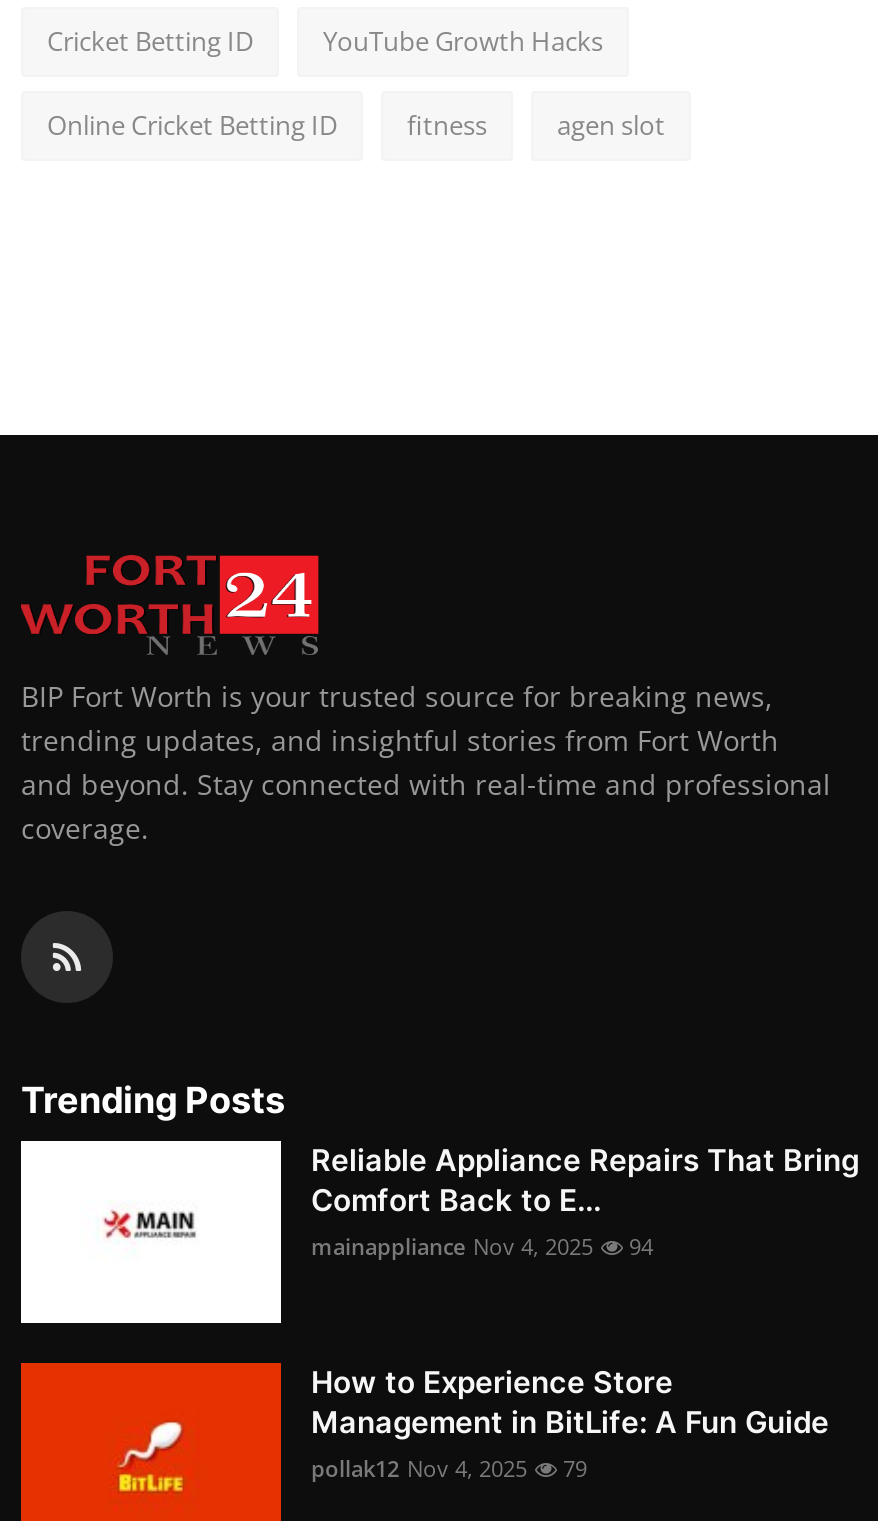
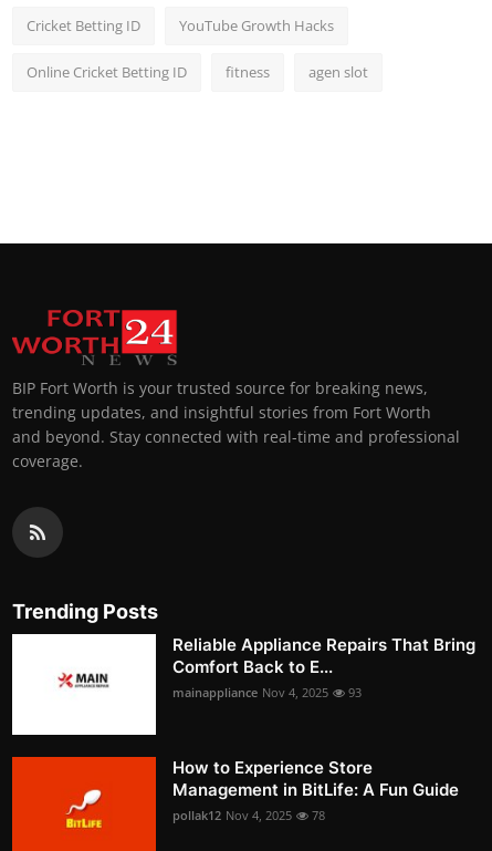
- mainappliance Nov 4, 2025 94
+ mainappliance Nov 4, 2025 93

- pollak12 Nov 4, 2025 79
+ pollak12 Nov 4, 2025 78
